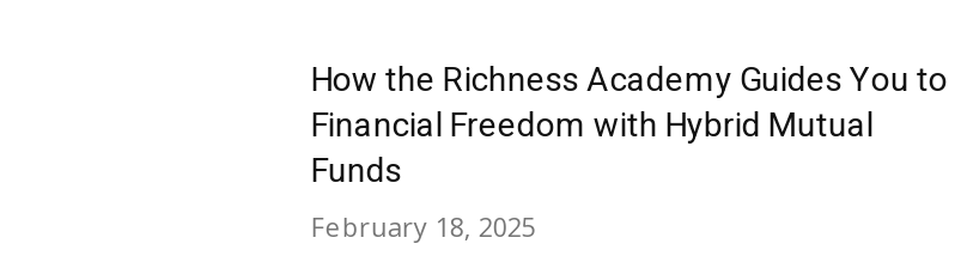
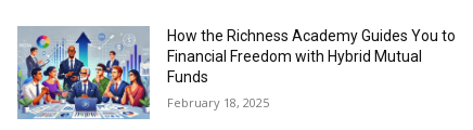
+ [image]
